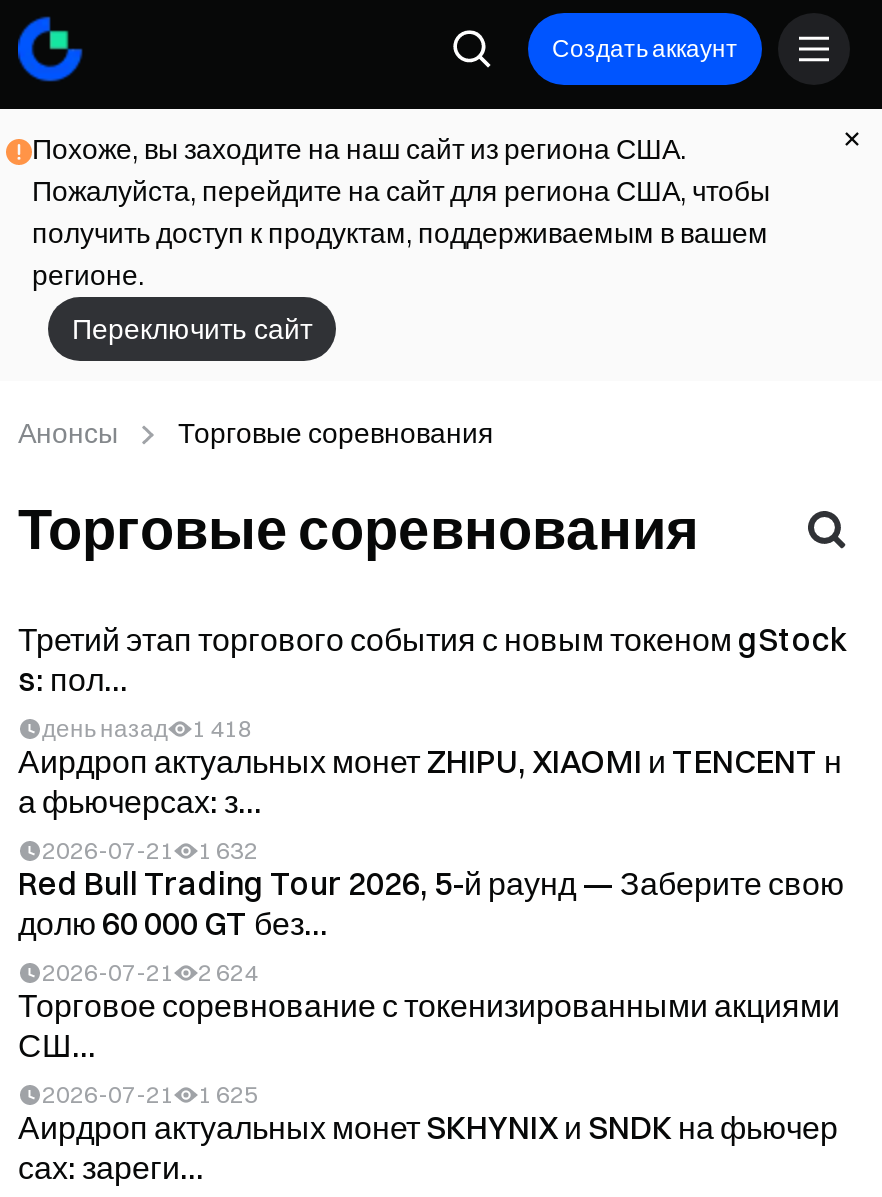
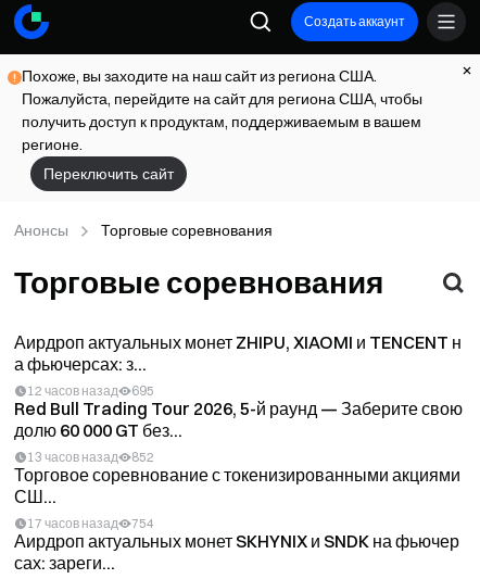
- Третий этап торгового события с новым токеном gStock
- s: пол...
- день назад
- 1 418

- 2026-07-21
- 1 632
+ 12 часов назад
+ 695

- 2026-07-21
- 2 624
+ 13 часов назад
+ 852

- 2026-07-21
- 1 625
+ 17 часов назад
+ 754
